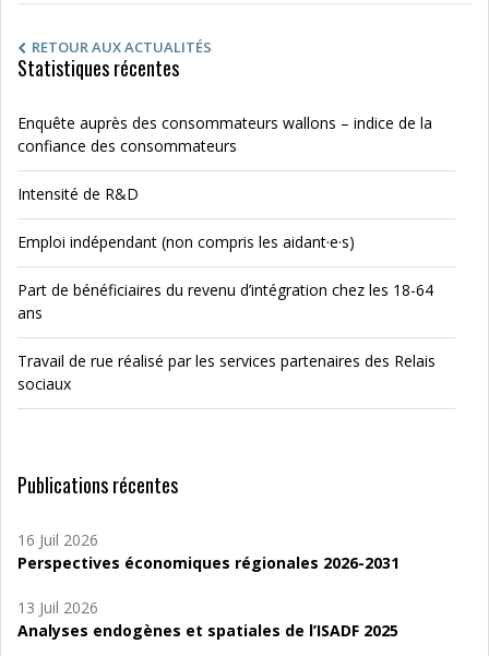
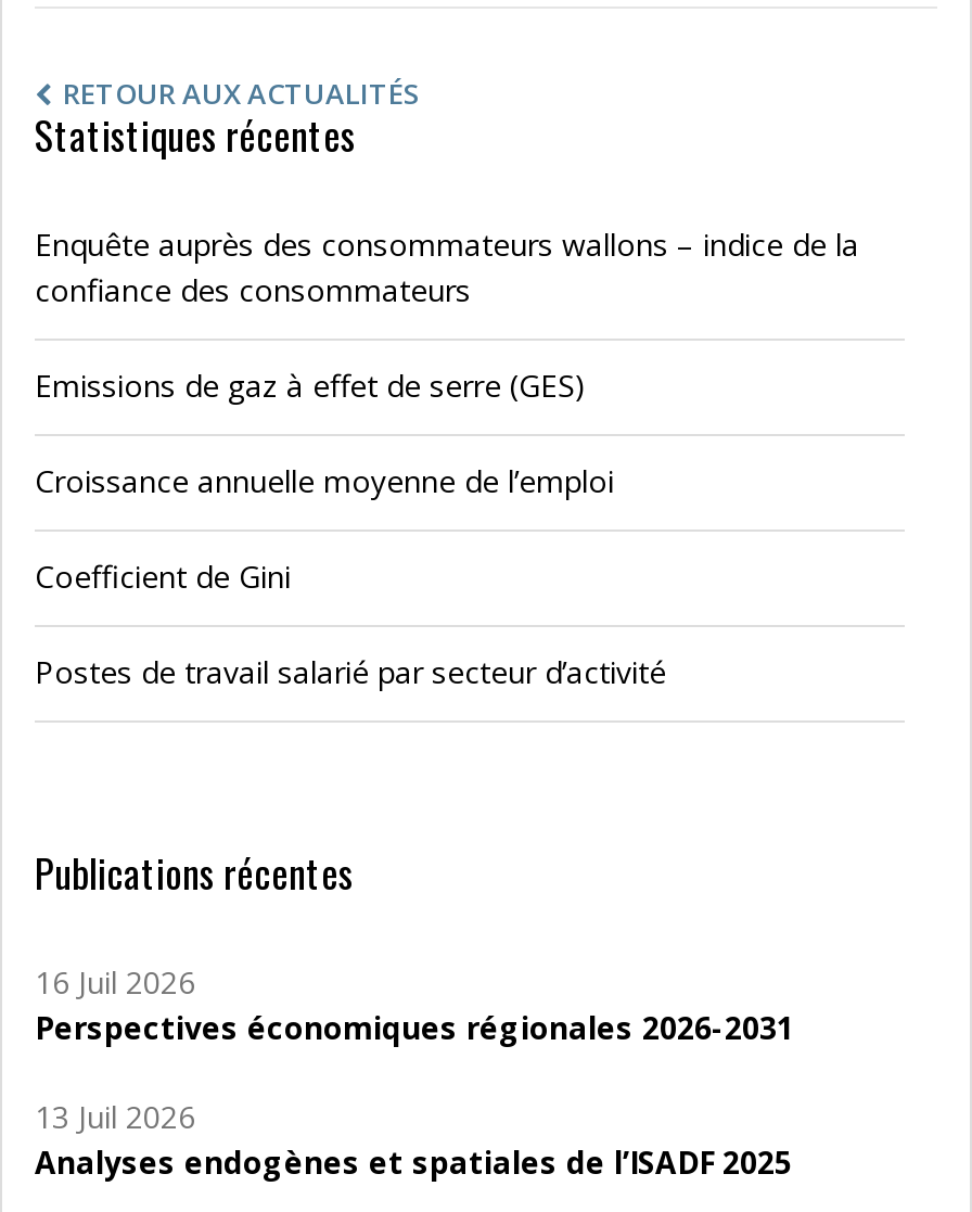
- Intensité de R&D
+ Emissions de gaz à effet de serre (GES)

- Emploi indépendant (non compris les aidant·e·s)
+ Croissance annuelle moyenne de l’emploi

- Part de bénéficiaires du revenu d’intégration chez les 18-64
- ans
+ Coefficient de Gini

- Travail de rue réalisé par les services partenaires des Relais
- sociaux
+ Postes de travail salarié par secteur d’activité
